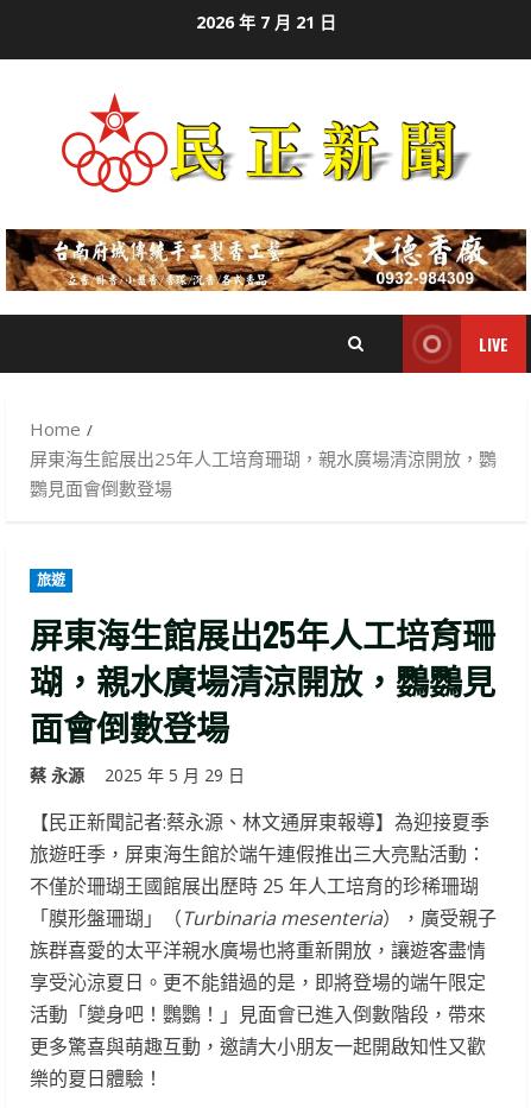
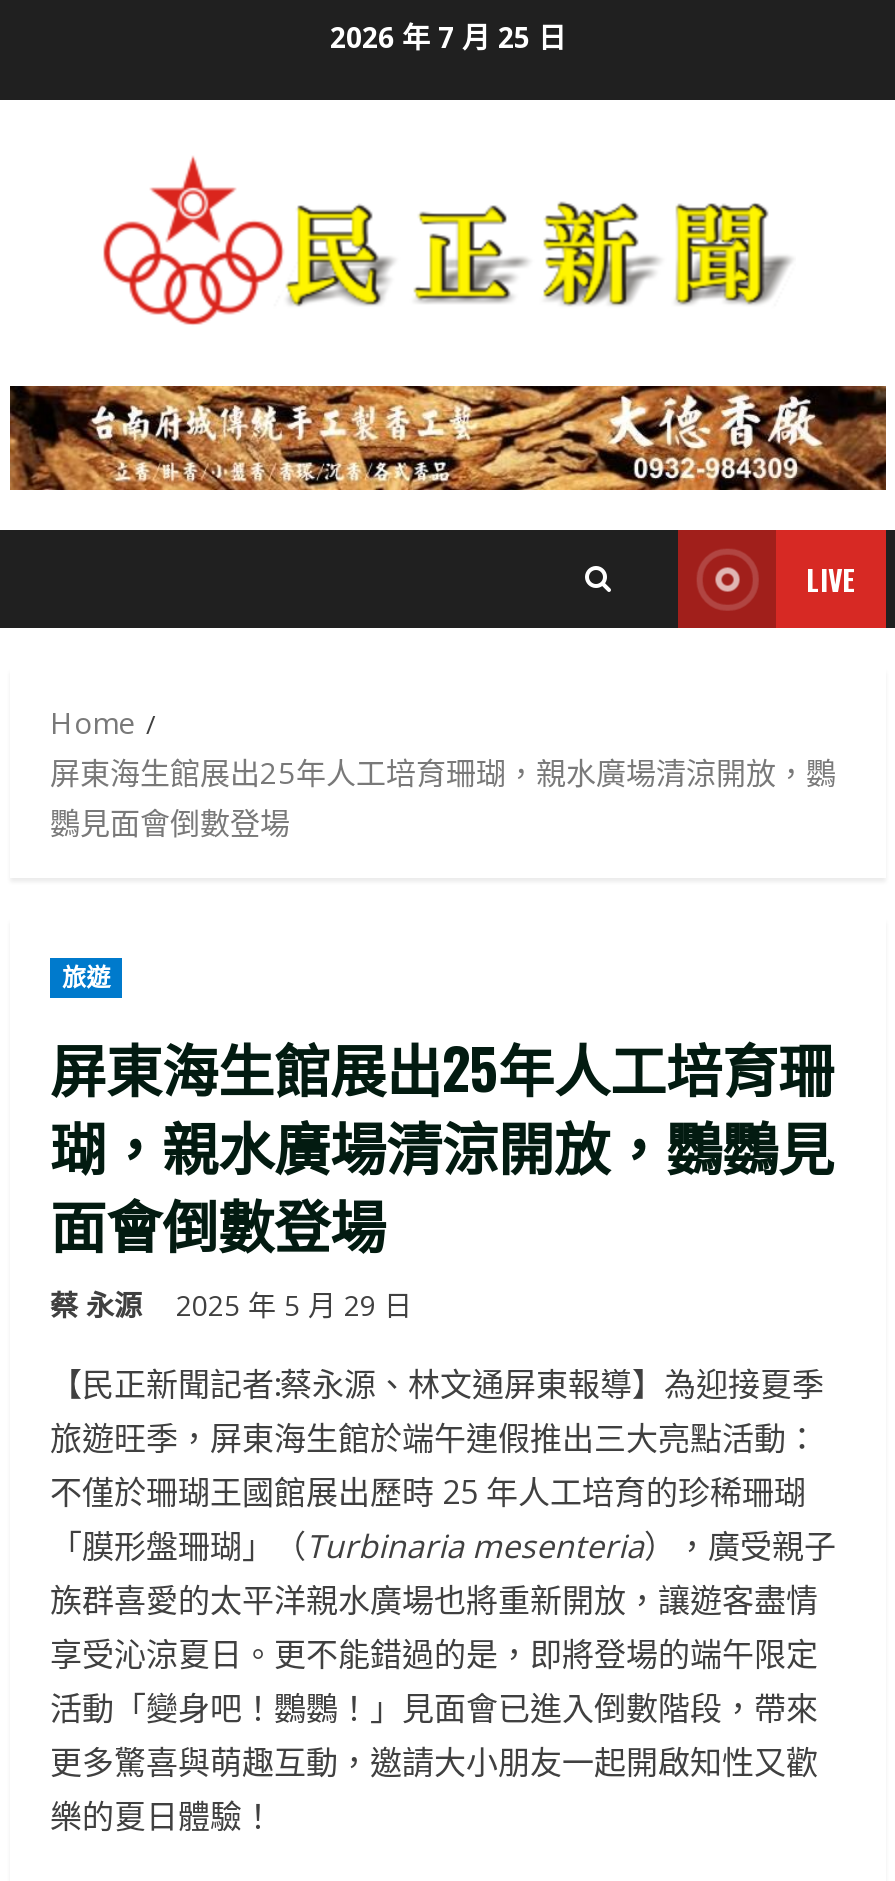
- 2026 年 7 月 21 日
+ 2026 年 7 月 25 日
